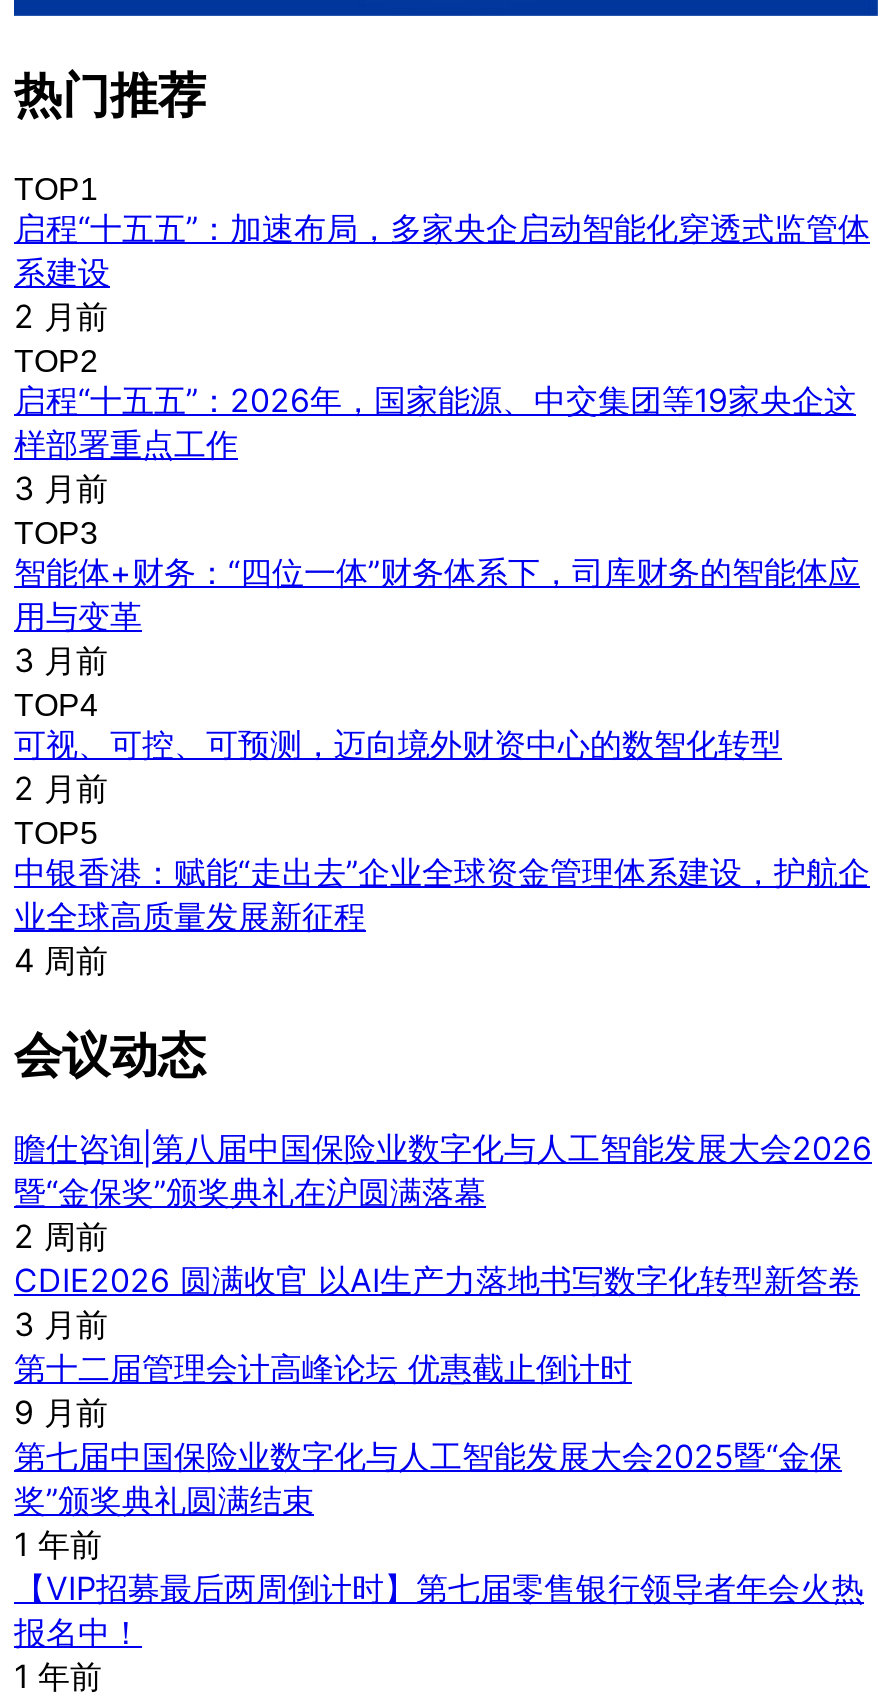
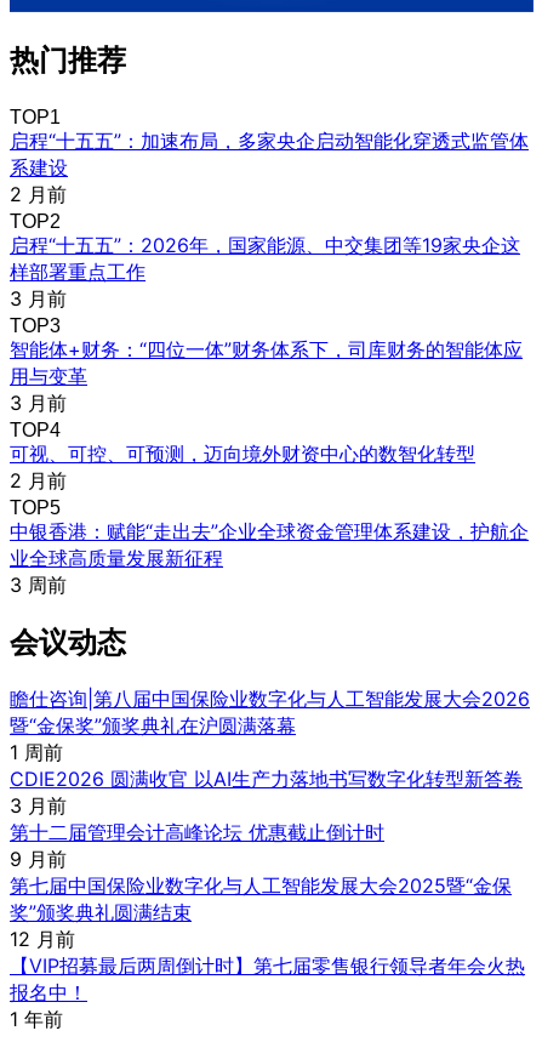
- 4 周前
+ 3 周前

- 2 周前
+ 1 周前

- 1 年前
+ 12 月前
